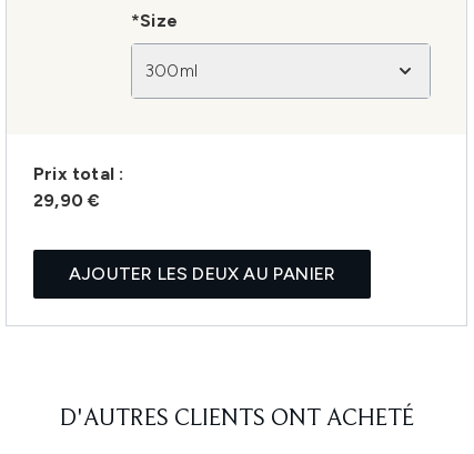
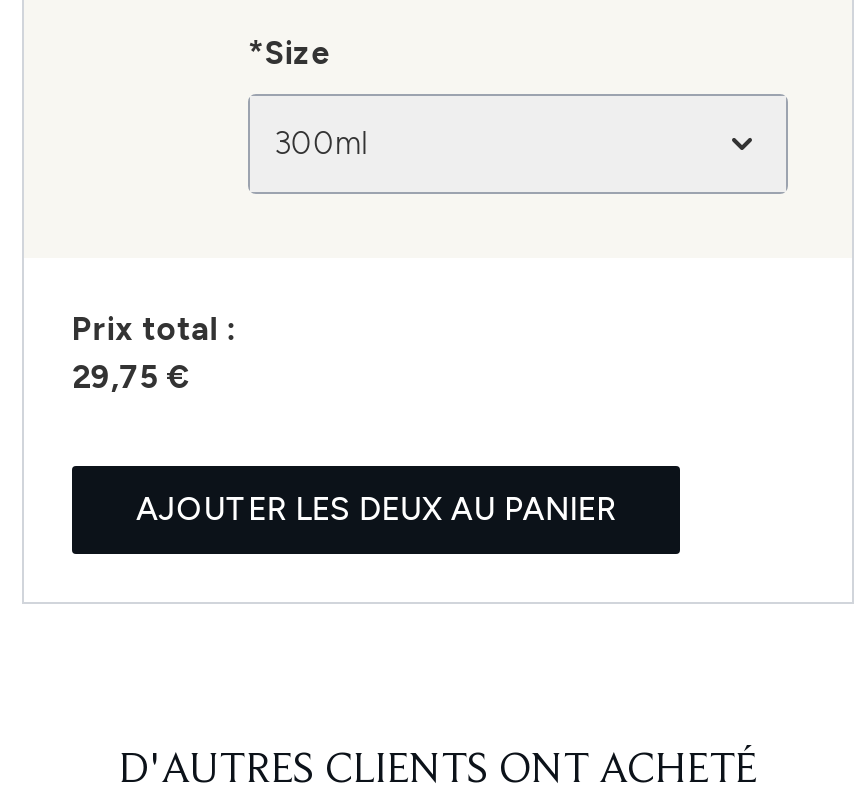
- 29,90 €
+ 29,75 €
